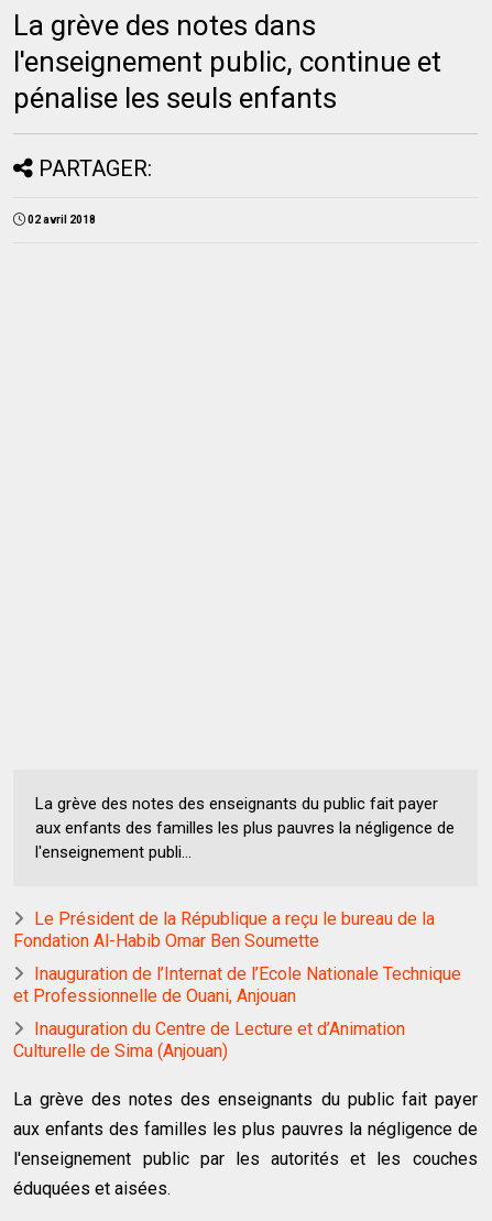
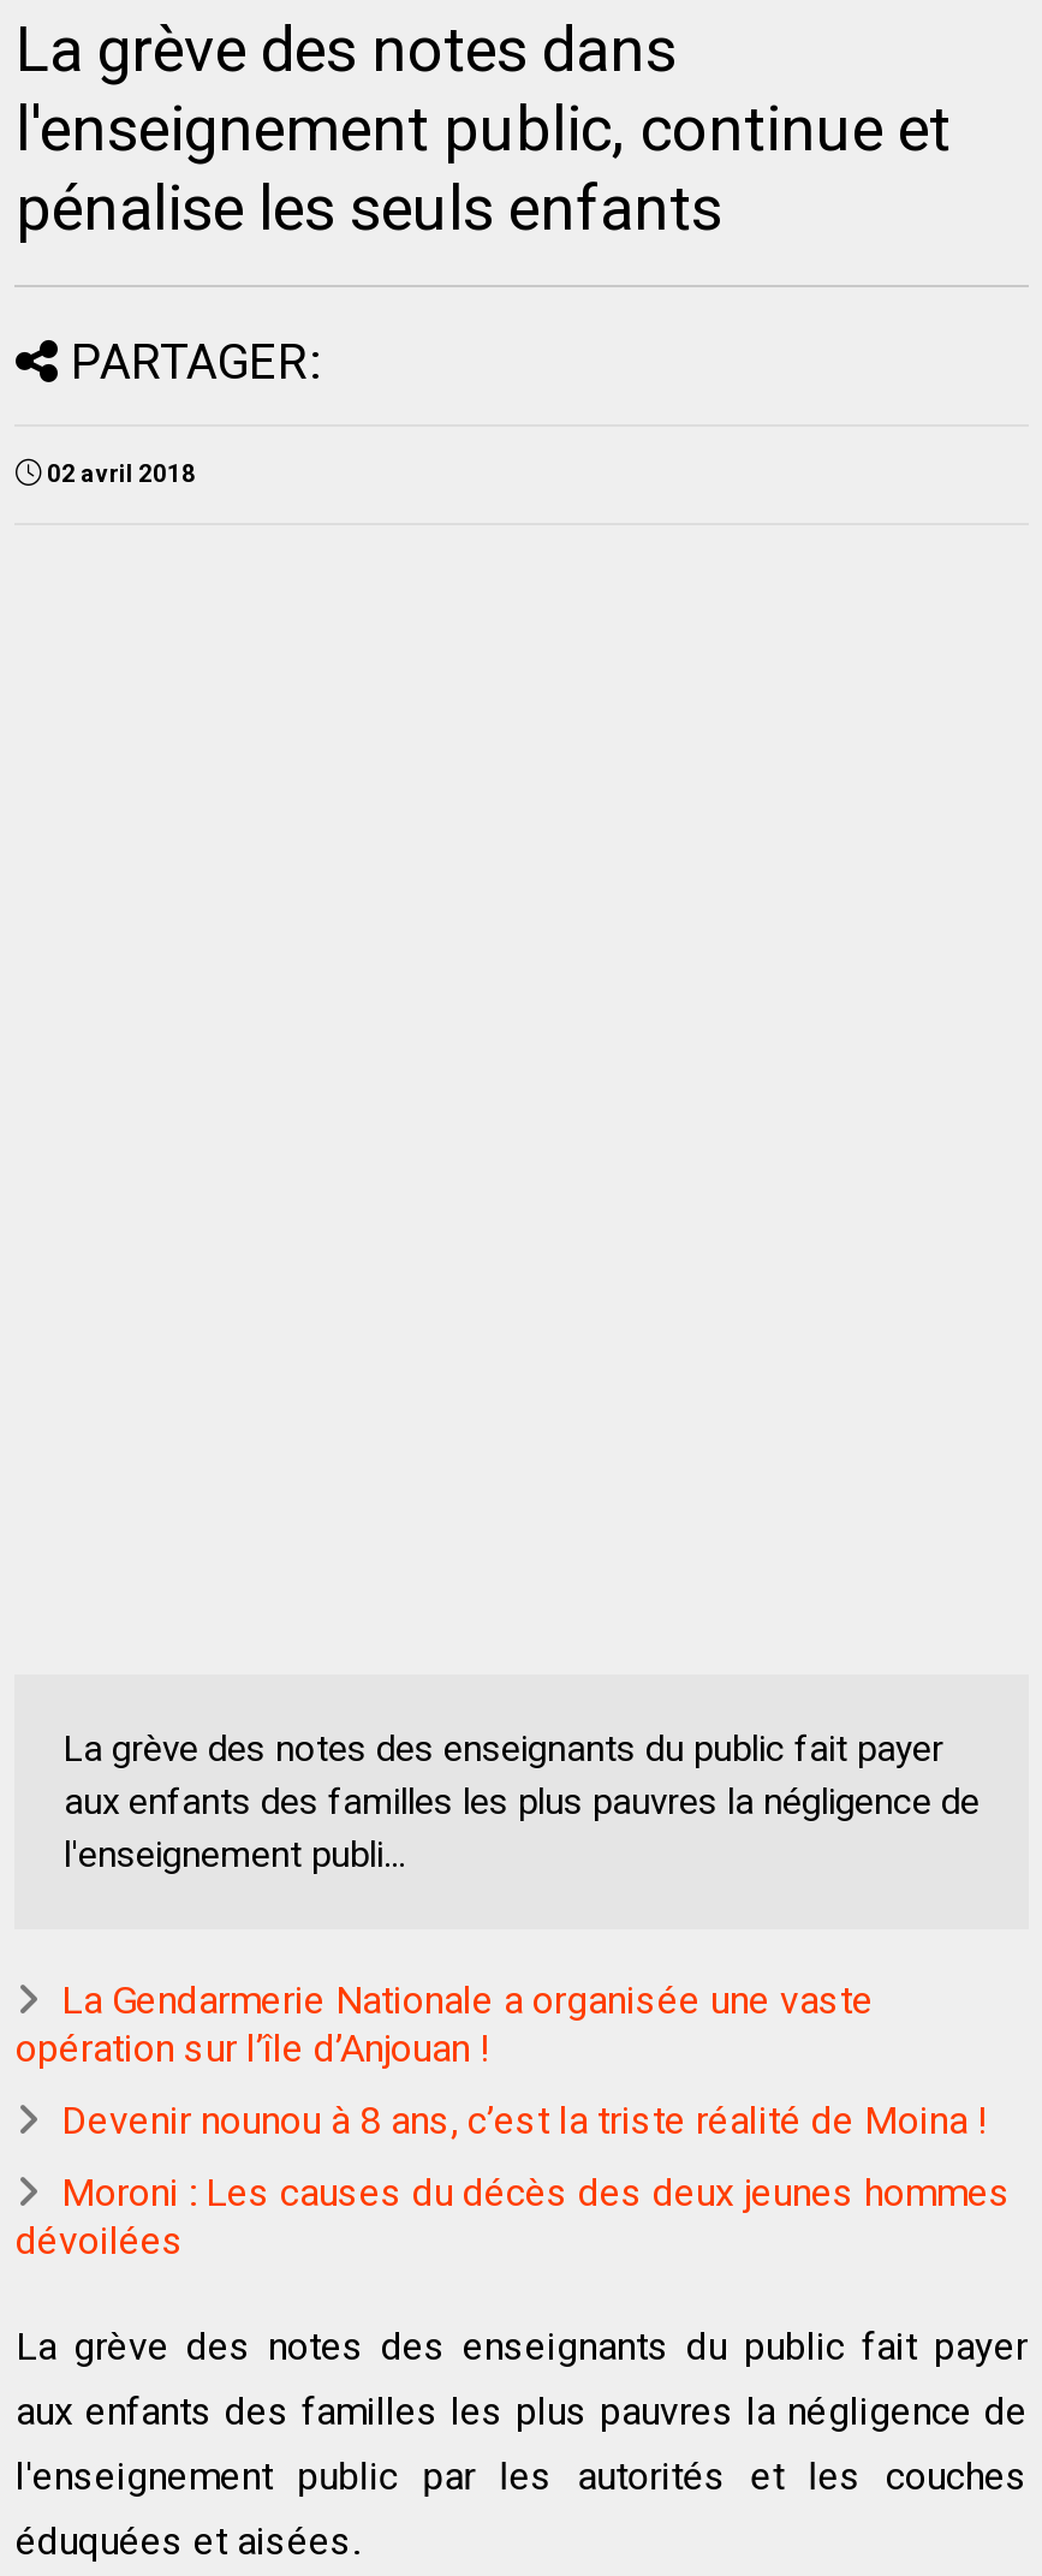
- Le Président de la République a reçu le bureau de la
- Fondation Al-Habib Omar Ben Soumette
+ La Gendarmerie Nationale a organisée une vaste
+ opération sur l’île d’Anjouan !

- Inauguration de l’Internat de l’Ecole Nationale Technique
- et Professionnelle de Ouani, Anjouan
+ Devenir nounou à 8 ans, c’est la triste réalité de Moina !

- Inauguration du Centre de Lecture et d’Animation
- Culturelle de Sima (Anjouan)
+ Moroni : Les causes du décès des deux jeunes hommes
+ dévoilées
